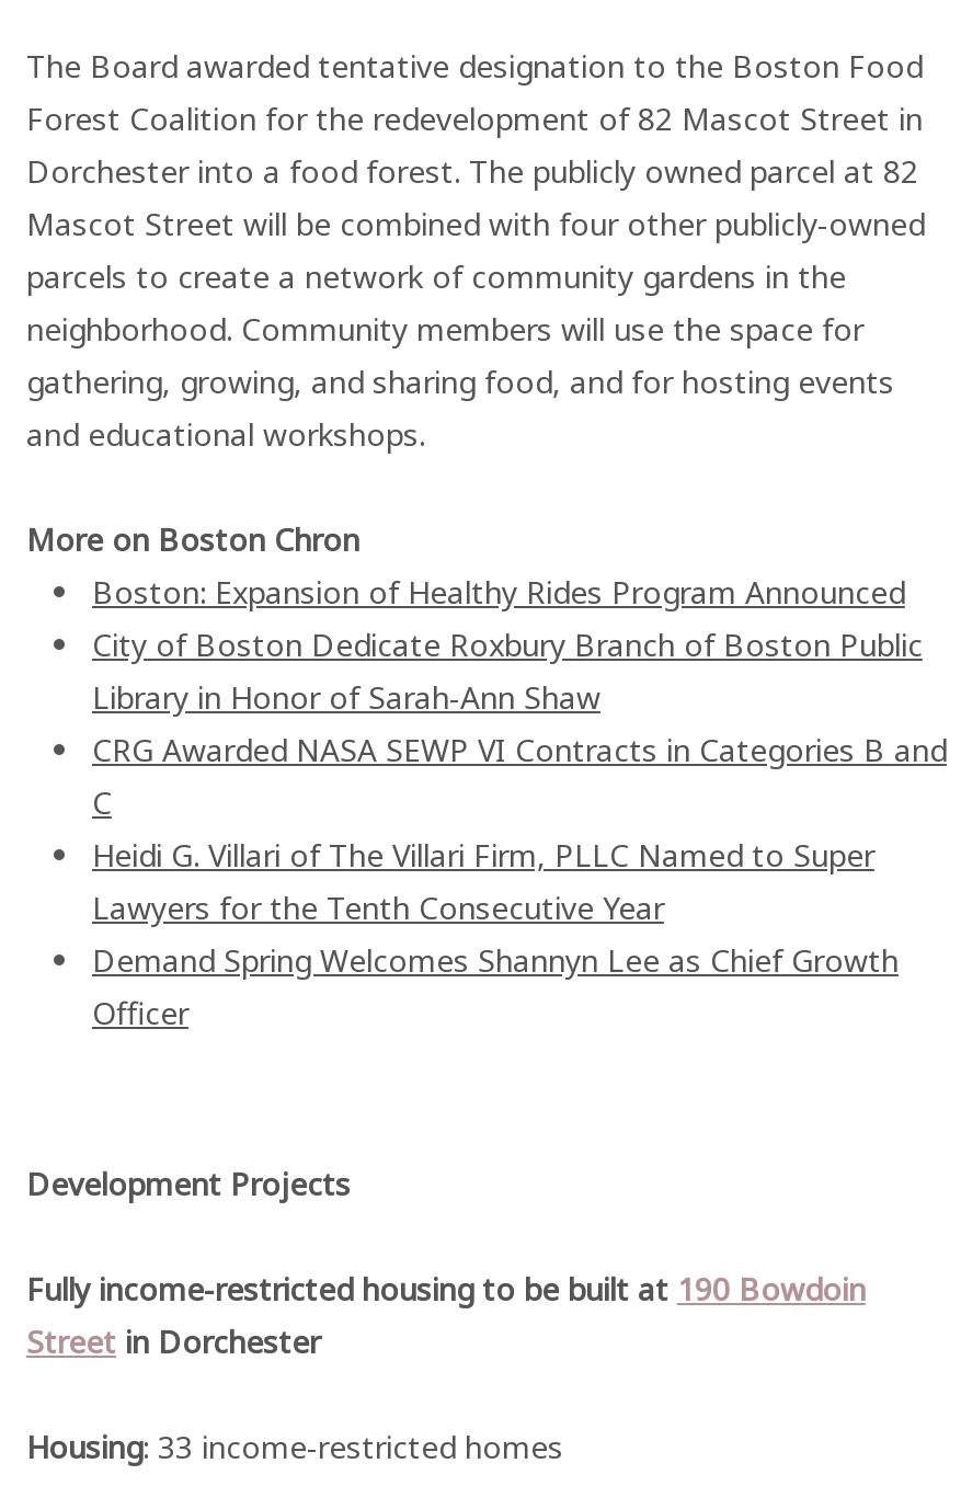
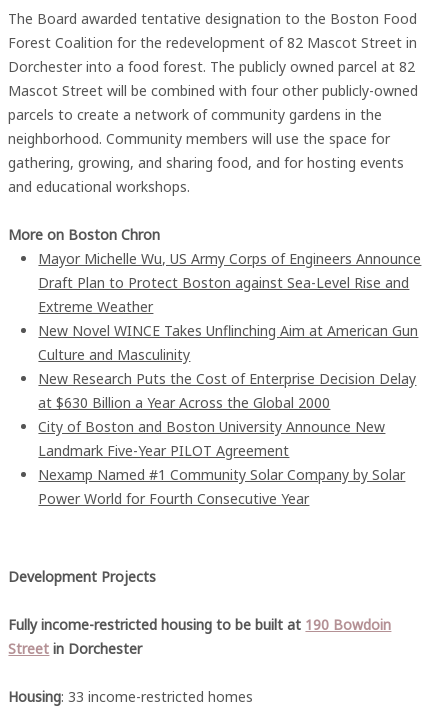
- Boston: Expansion of Healthy Rides Program Announced
- City of Boston Dedicate Roxbury Branch of Boston Public
- Library in Honor of Sarah-Ann Shaw
- CRG Awarded NASA SEWP VI Contracts in Categories B and
- C
- Heidi G. Villari of The Villari Firm, PLLC Named to Super
- Lawyers for the Tenth Consecutive Year
- Demand Spring Welcomes Shannyn Lee as Chief Growth
- Officer
+ Mayor Michelle Wu, US Army Corps of Engineers Announce
+ Draft Plan to Protect Boston against Sea-Level Rise and
+ Extreme Weather
+ New Novel WINCE Takes Unflinching Aim at American Gun
+ Culture and Masculinity
+ New Research Puts the Cost of Enterprise Decision Delay
+ at $630 Billion a Year Across the Global 2000
+ City of Boston and Boston University Announce New
+ Landmark Five-Year PILOT Agreement
+ Nexamp Named #1 Community Solar Company by Solar
+ Power World for Fourth Consecutive Year
